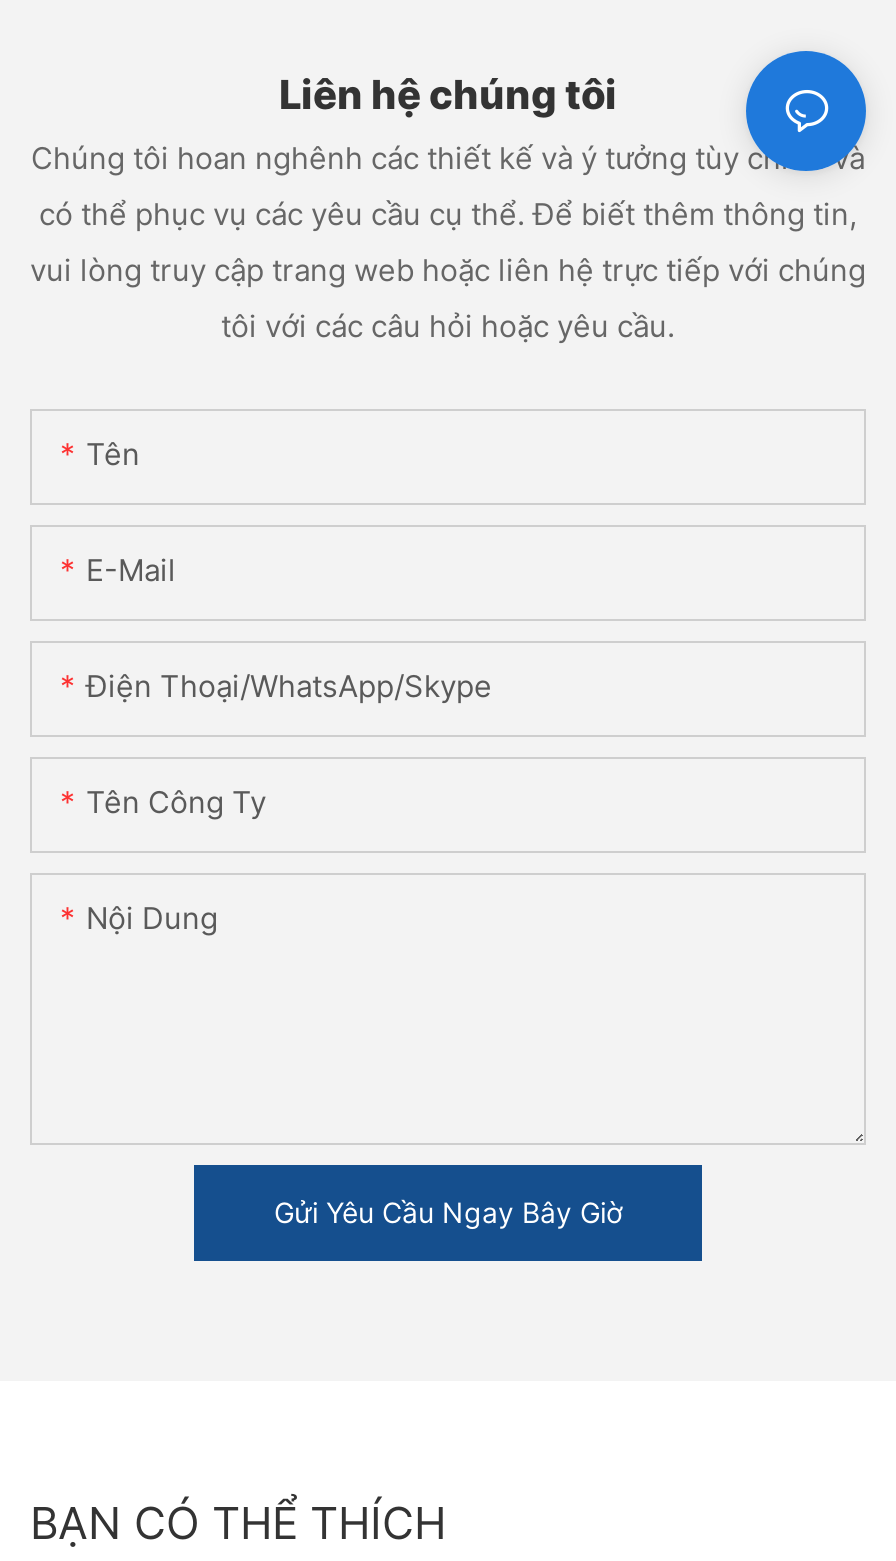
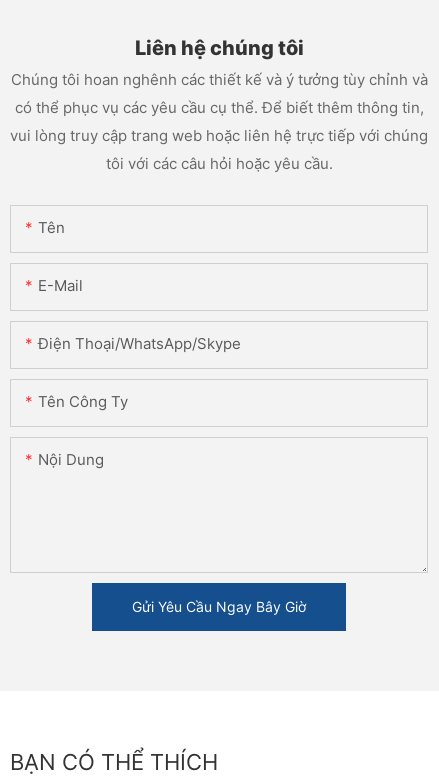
- [image]
